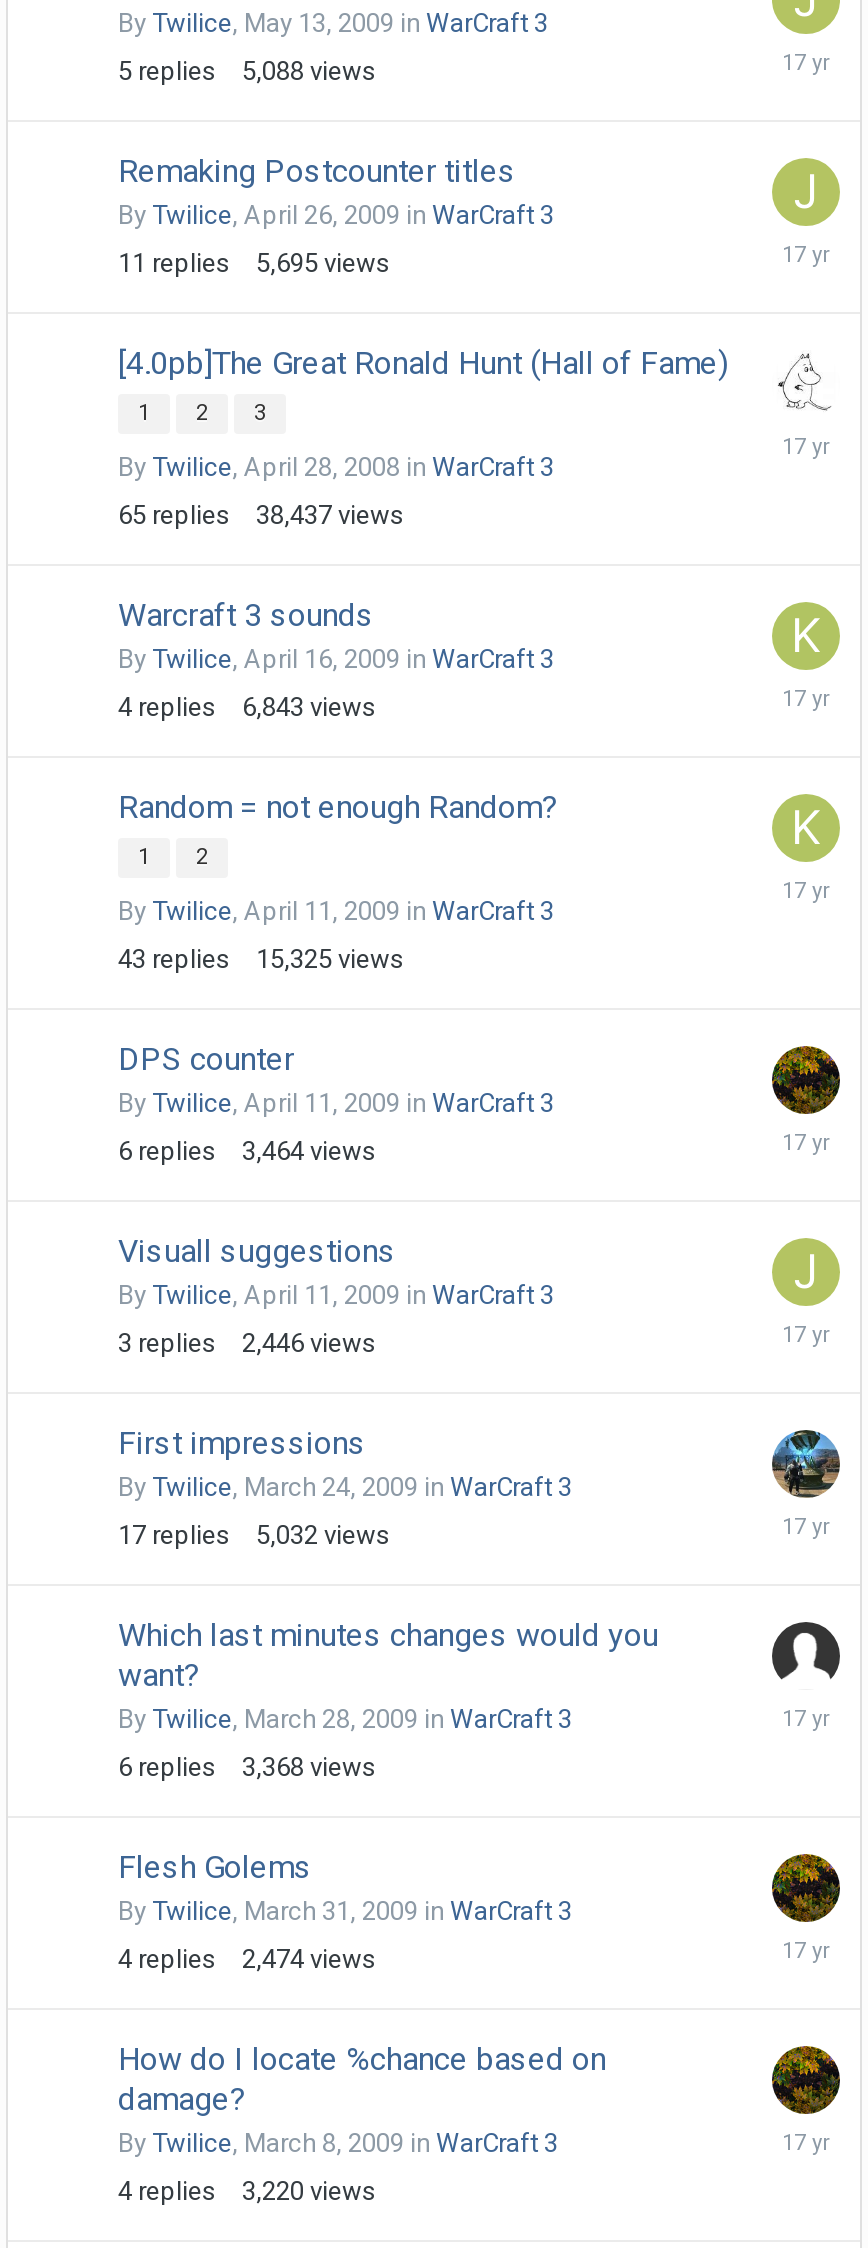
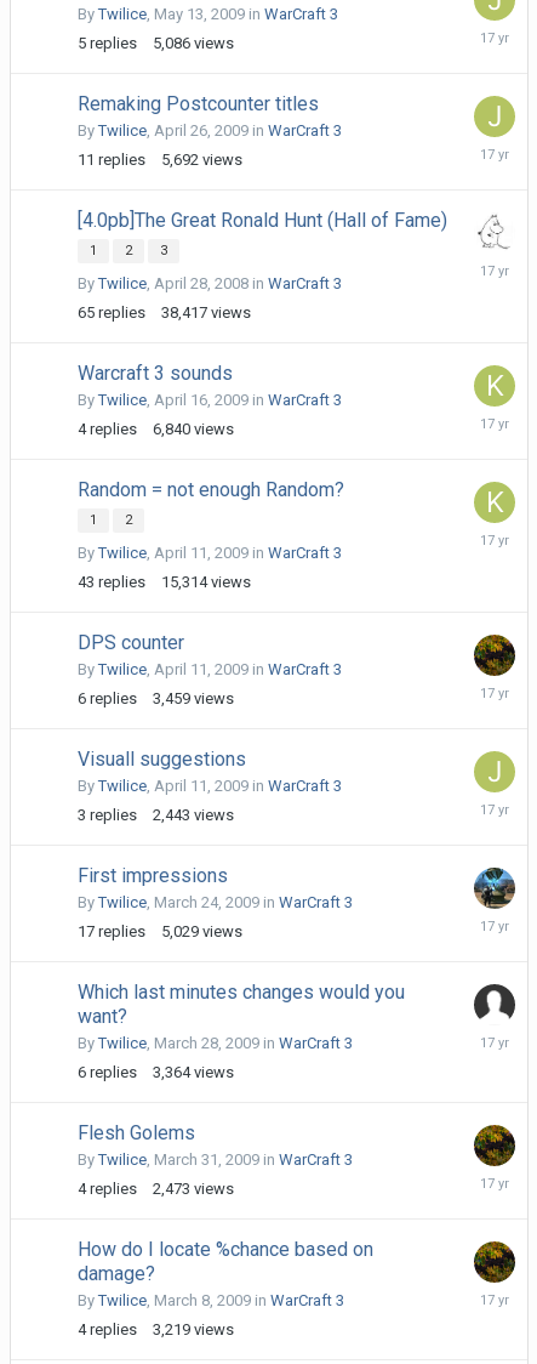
- 5 replies 5,088 views
+ 5 replies 5,086 views

- 11 replies 5,695 views
+ 11 replies 5,692 views

- 65 replies 38,437 views
+ 65 replies 38,417 views

- 4 replies 6,843 views
+ 4 replies 6,840 views

- 43 replies 15,325 views
+ 43 replies 15,314 views

- 6 replies 3,464 views
+ 6 replies 3,459 views

- 3 replies 2,446 views
+ 3 replies 2,443 views

- 17 replies 5,032 views
+ 17 replies 5,029 views

- 6 replies 3,368 views
+ 6 replies 3,364 views

- 4 replies 2,474 views
+ 4 replies 2,473 views

- 4 replies 3,220 views
+ 4 replies 3,219 views
